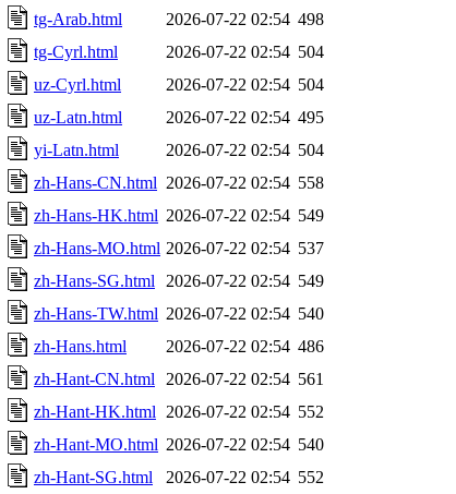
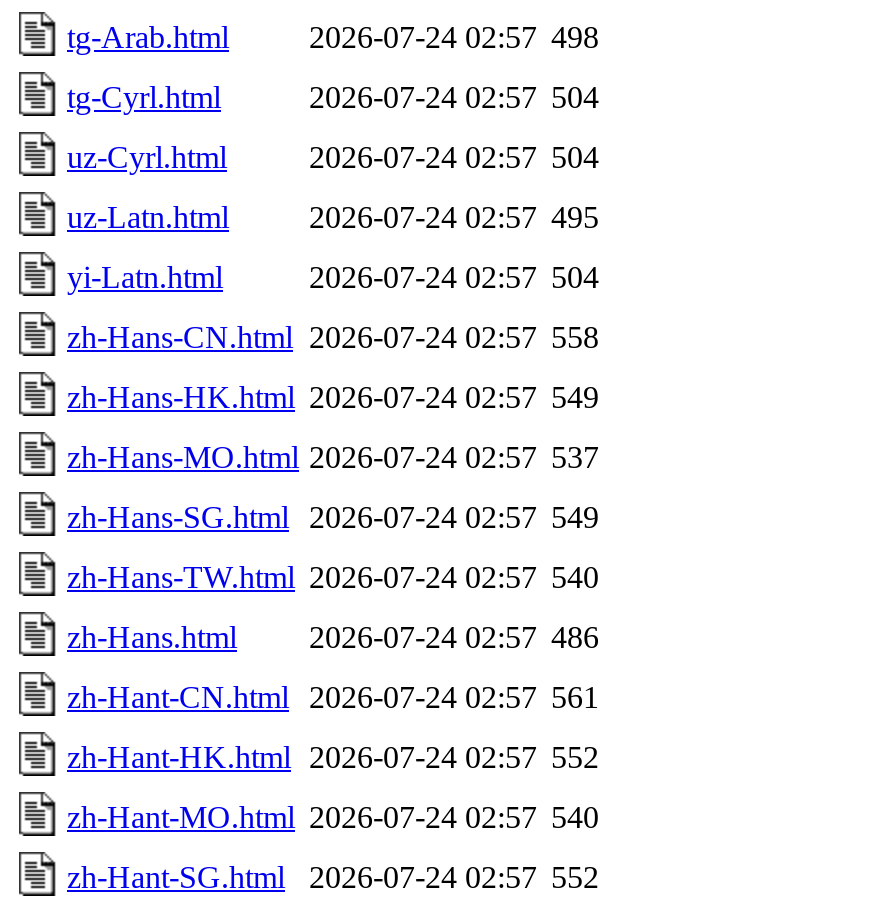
- 2026-07-22 02:54 498
+ 2026-07-24 02:57 498

- 2026-07-22 02:54 504
+ 2026-07-24 02:57 504

- 2026-07-22 02:54 504
+ 2026-07-24 02:57 504

- 2026-07-22 02:54 495
+ 2026-07-24 02:57 495

- 2026-07-22 02:54 504
+ 2026-07-24 02:57 504

- zh-Hans-CN.html 2026-07-22 02:54 558
+ zh-Hans-CN.html 2026-07-24 02:57 558

- zh-Hans-HK.html 2026-07-22 02:54 549
+ zh-Hans-HK.html 2026-07-24 02:57 549

- zh-Hans-MO.html 2026-07-22 02:54 537
+ zh-Hans-MO.html 2026-07-24 02:57 537

- zh-Hans-SG.html 2026-07-22 02:54 549
+ zh-Hans-SG.html 2026-07-24 02:57 549

- zh-Hans-TW.html 2026-07-22 02:54 540
+ zh-Hans-TW.html 2026-07-24 02:57 540

- 2026-07-22 02:54 486
+ 2026-07-24 02:57 486

- zh-Hant-CN.html 2026-07-22 02:54 561
+ zh-Hant-CN.html 2026-07-24 02:57 561

- zh-Hant-HK.html 2026-07-22 02:54 552
+ zh-Hant-HK.html 2026-07-24 02:57 552

- zh-Hant-MO.html 2026-07-22 02:54 540
+ zh-Hant-MO.html 2026-07-24 02:57 540

- zh-Hant-SG.html 2026-07-22 02:54 552
+ zh-Hant-SG.html 2026-07-24 02:57 552
